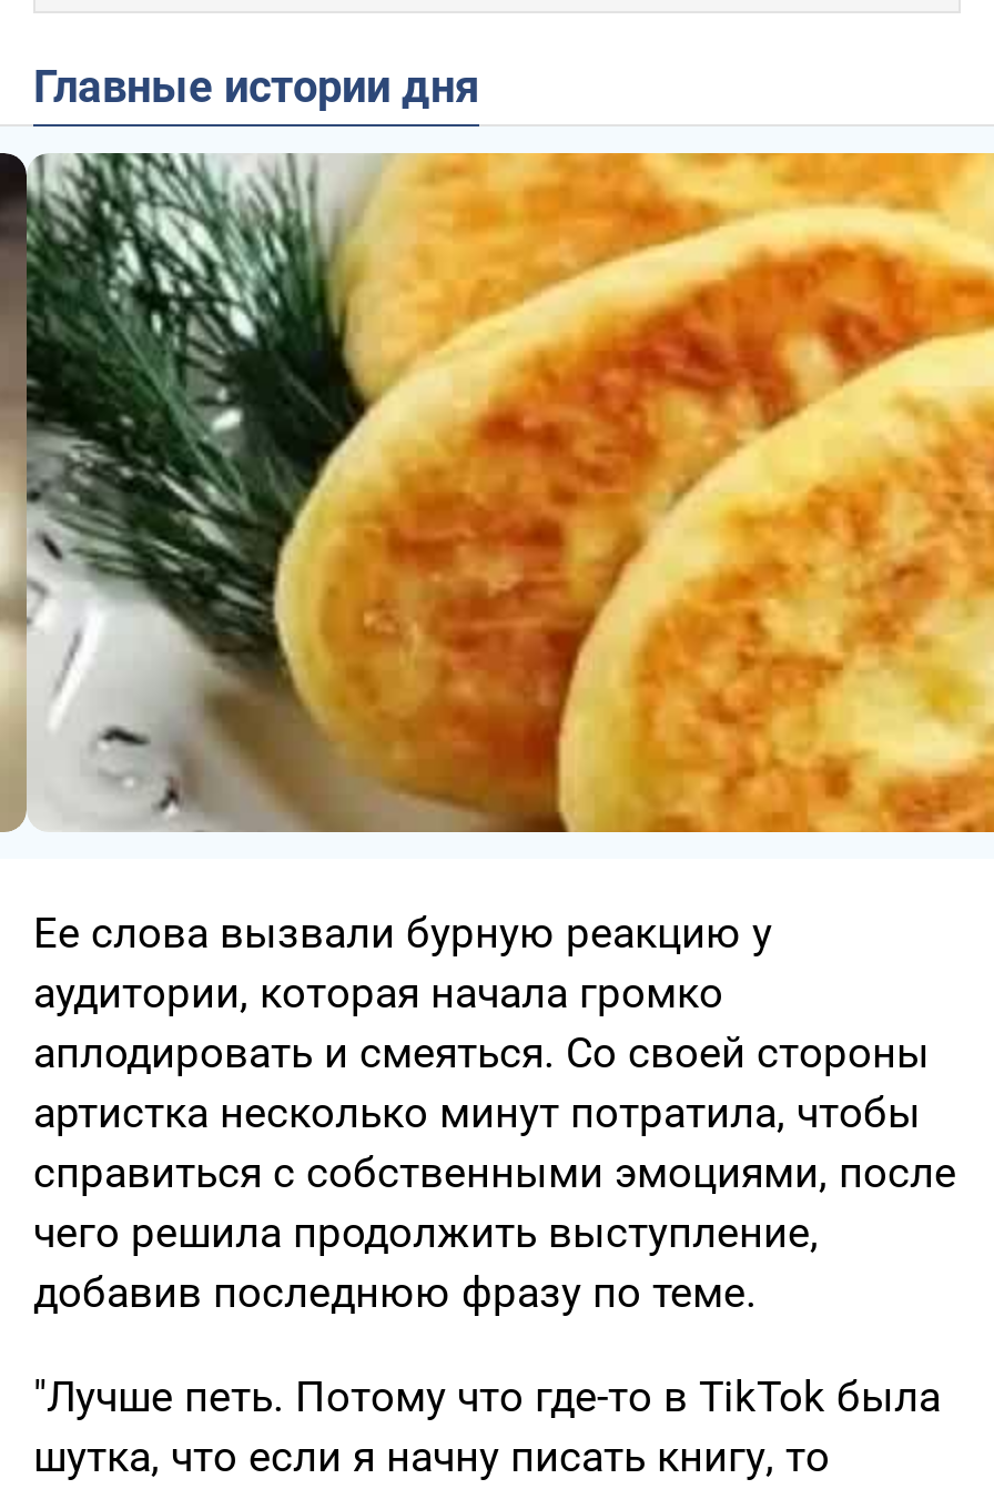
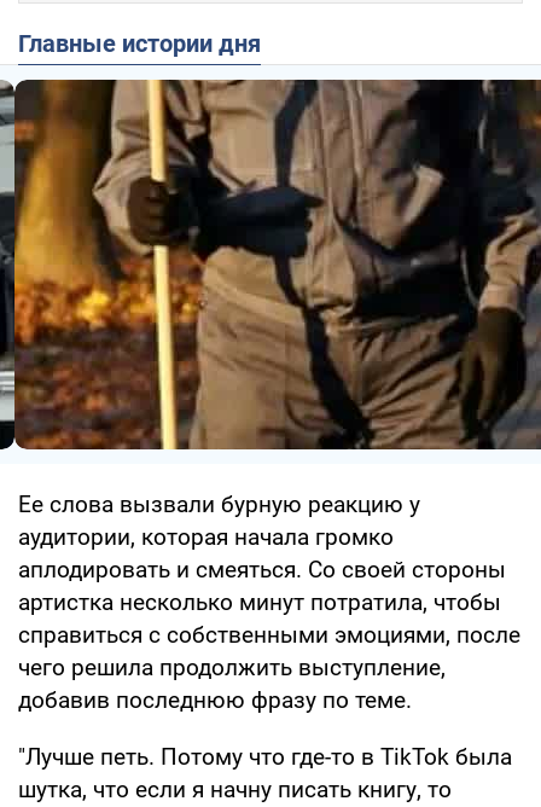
- [image]
+ [image]
